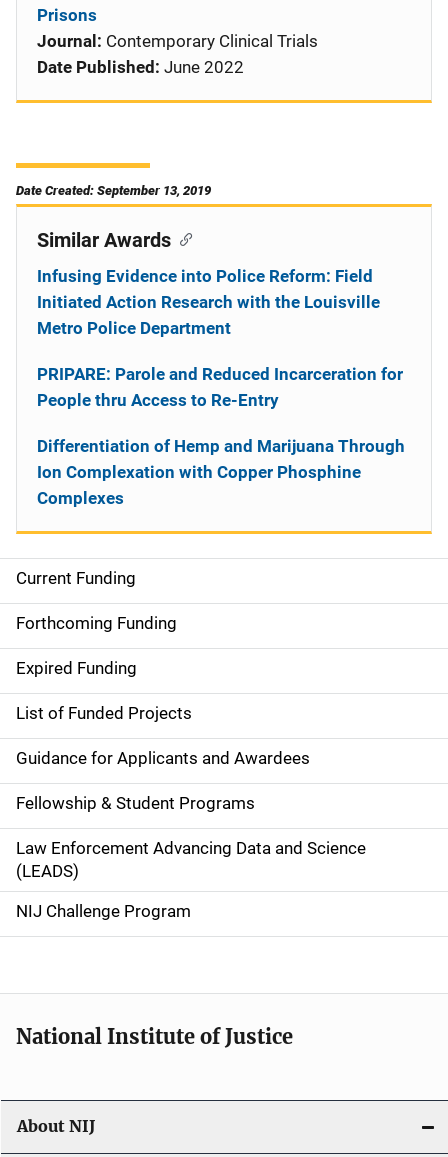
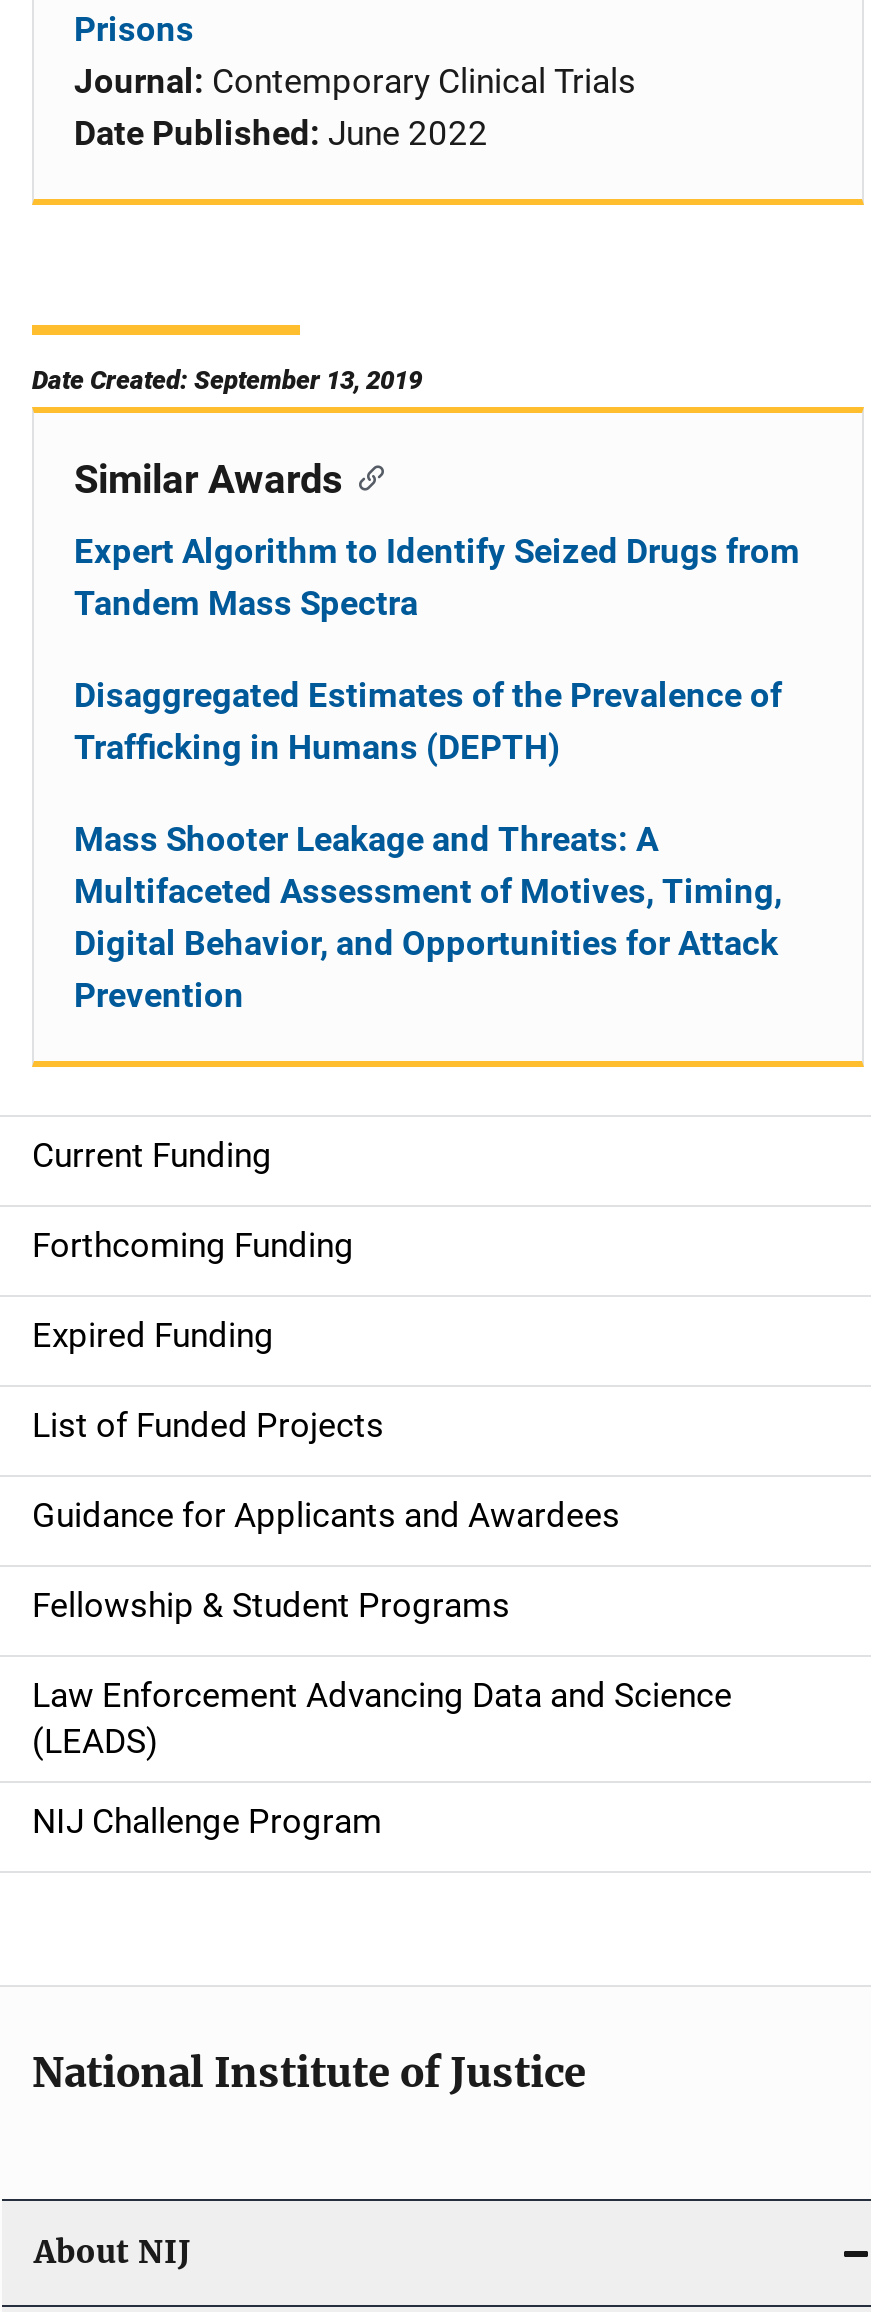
- Infusing Evidence into Police Reform: Field
- Initiated Action Research with the Louisville
- Metro Police Department
+ Expert Algorithm to Identify Seized Drugs from
+ Tandem Mass Spectra

- PRIPARE: Parole and Reduced Incarceration for
- People thru Access to Re-Entry
+ Disaggregated Estimates of the Prevalence of
+ Trafficking in Humans (DEPTH)

- Differentiation of Hemp and Marijuana Through
- Ion Complexation with Copper Phosphine
- Complexes
+ Mass Shooter Leakage and Threats: A
+ Multifaceted Assessment of Motives, Timing,
+ Digital Behavior, and Opportunities for Attack
+ Prevention
